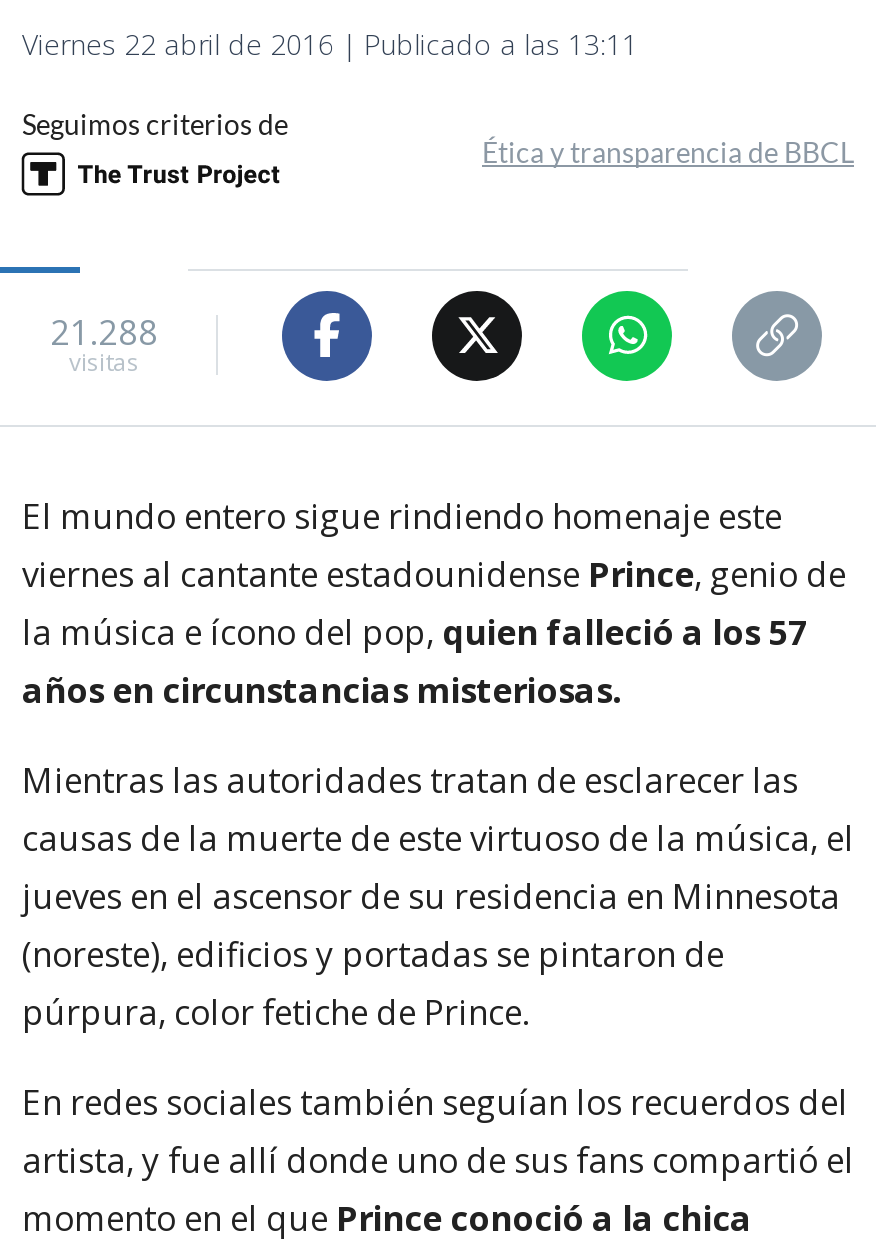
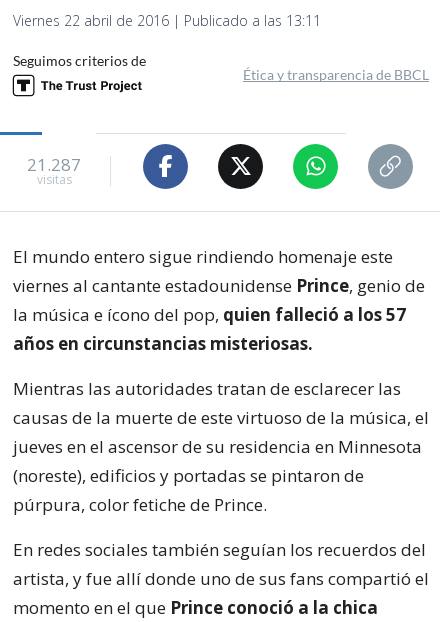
- 21.288
+ 21.287
